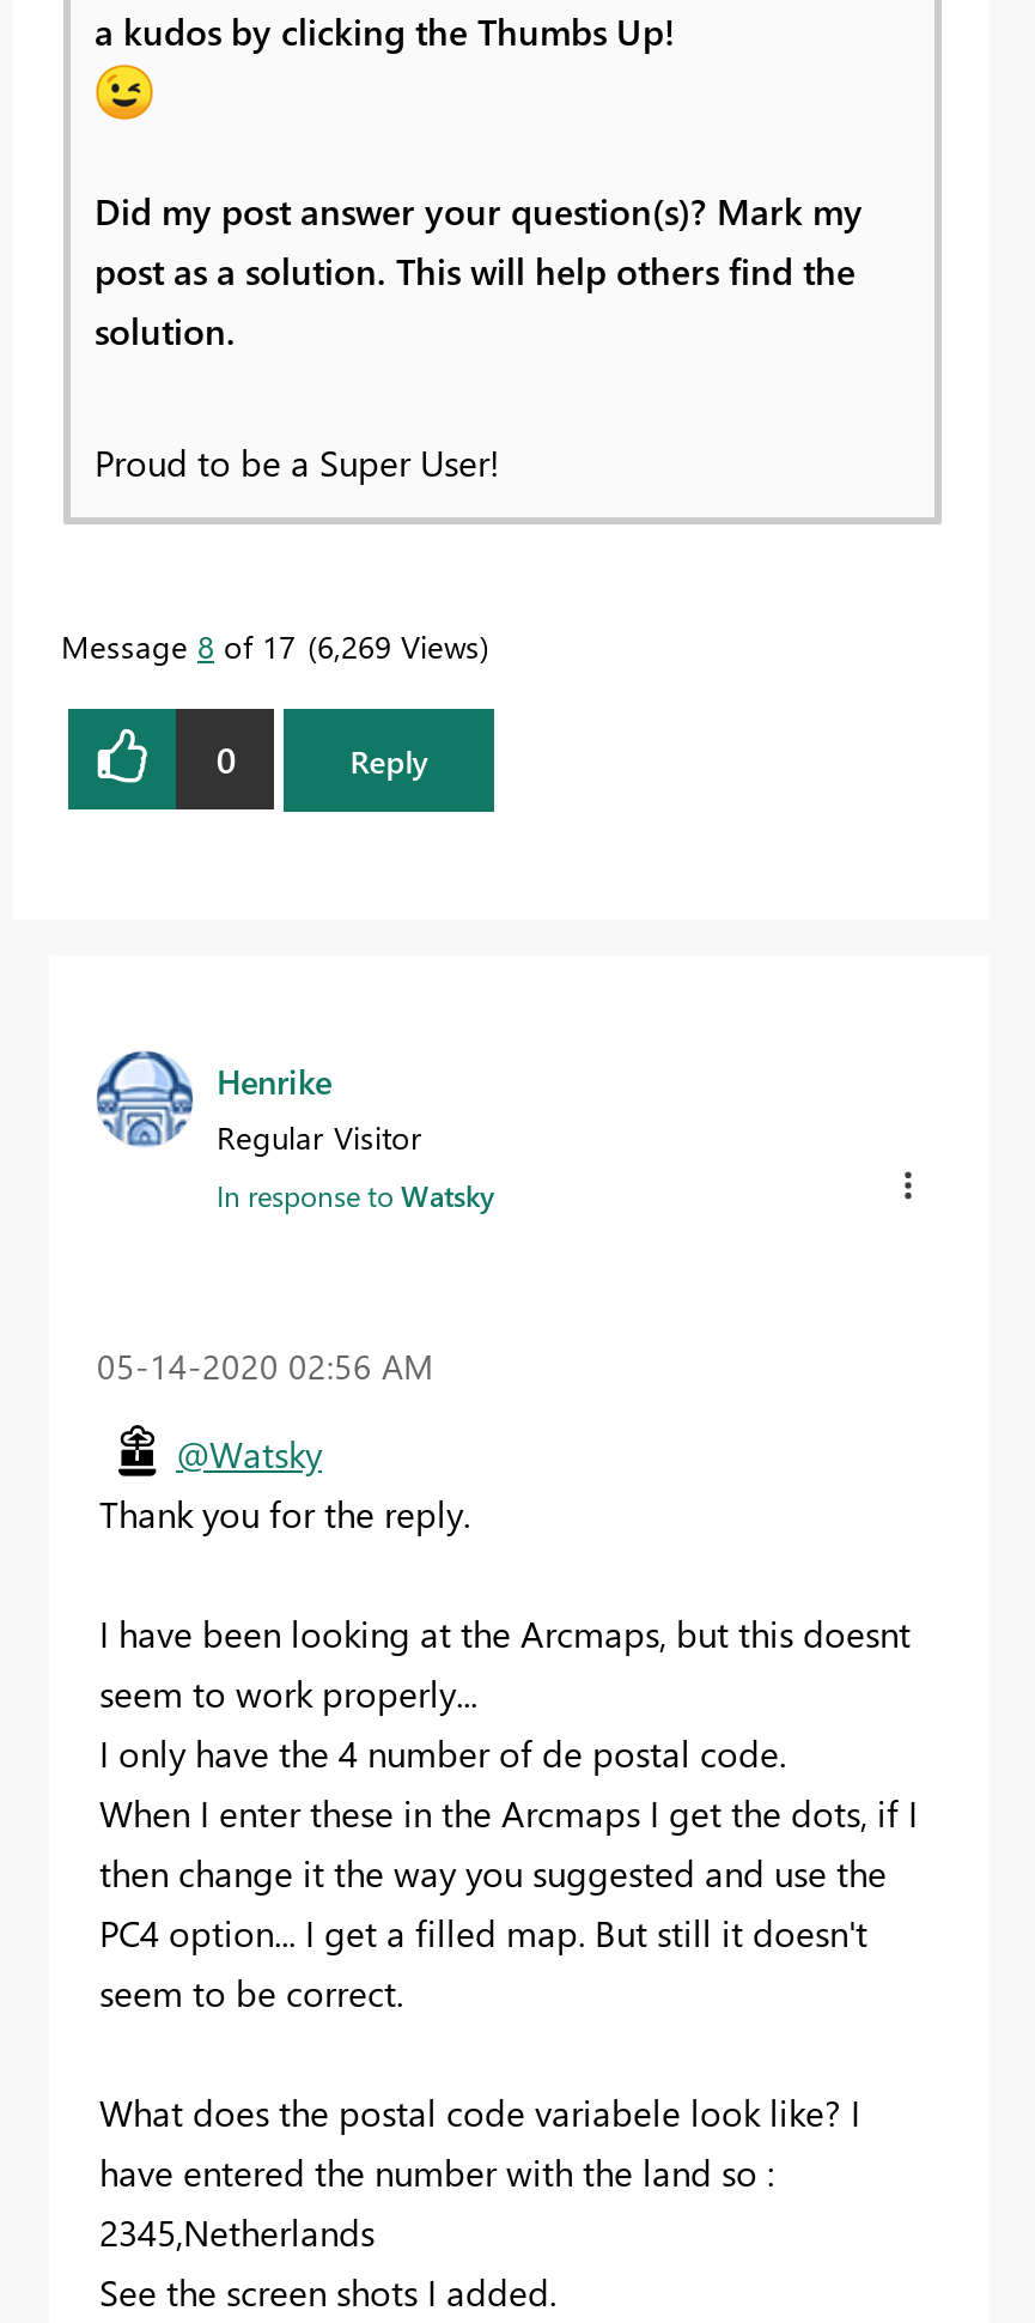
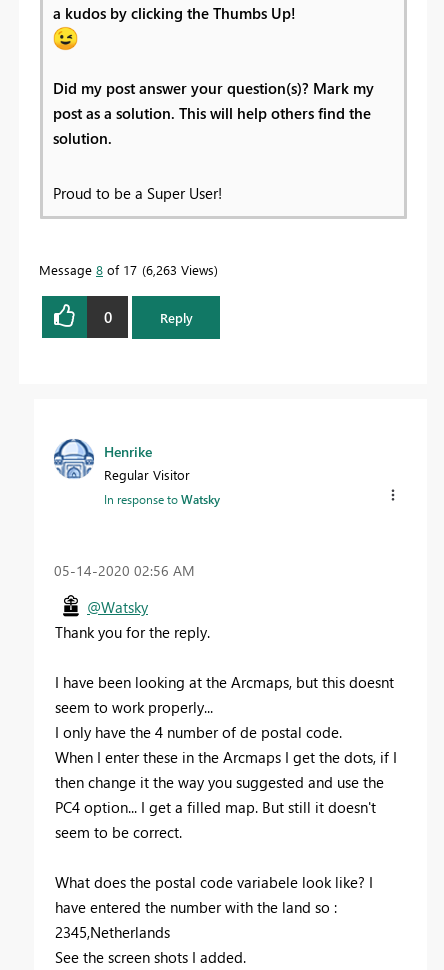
- Message 8 of 17 6,269 Views
+ Message 8 of 17 6,263 Views
